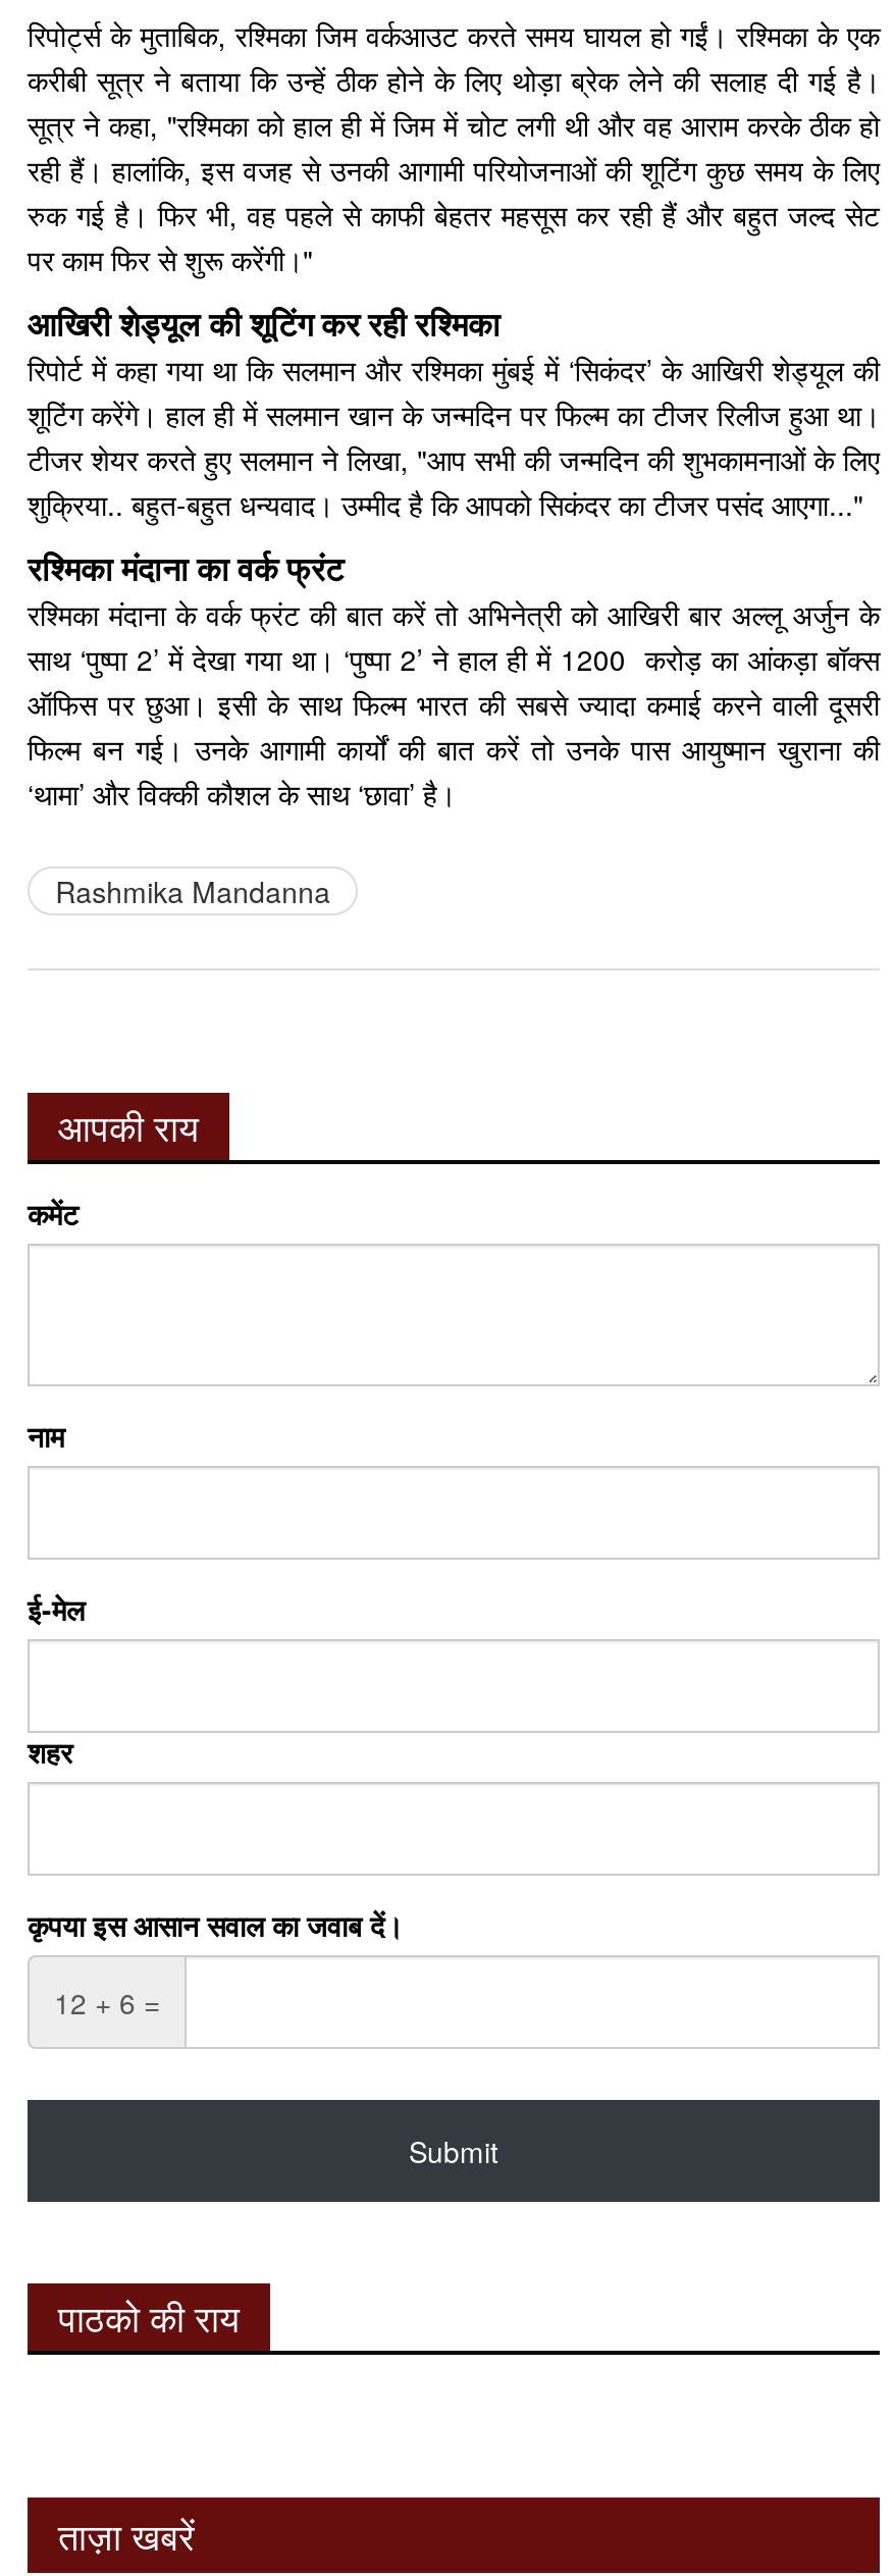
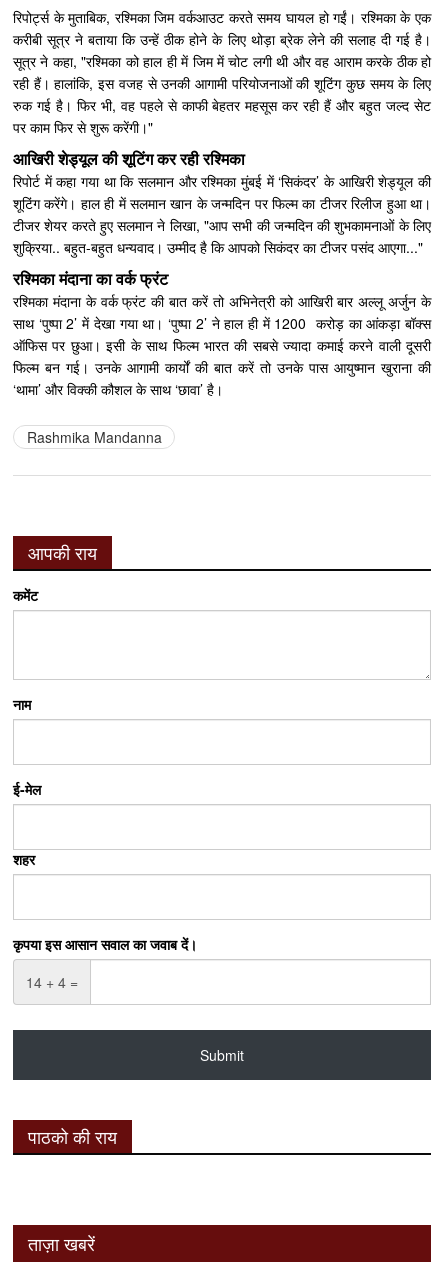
- 12 + 6 =
+ 14 + 4 =
